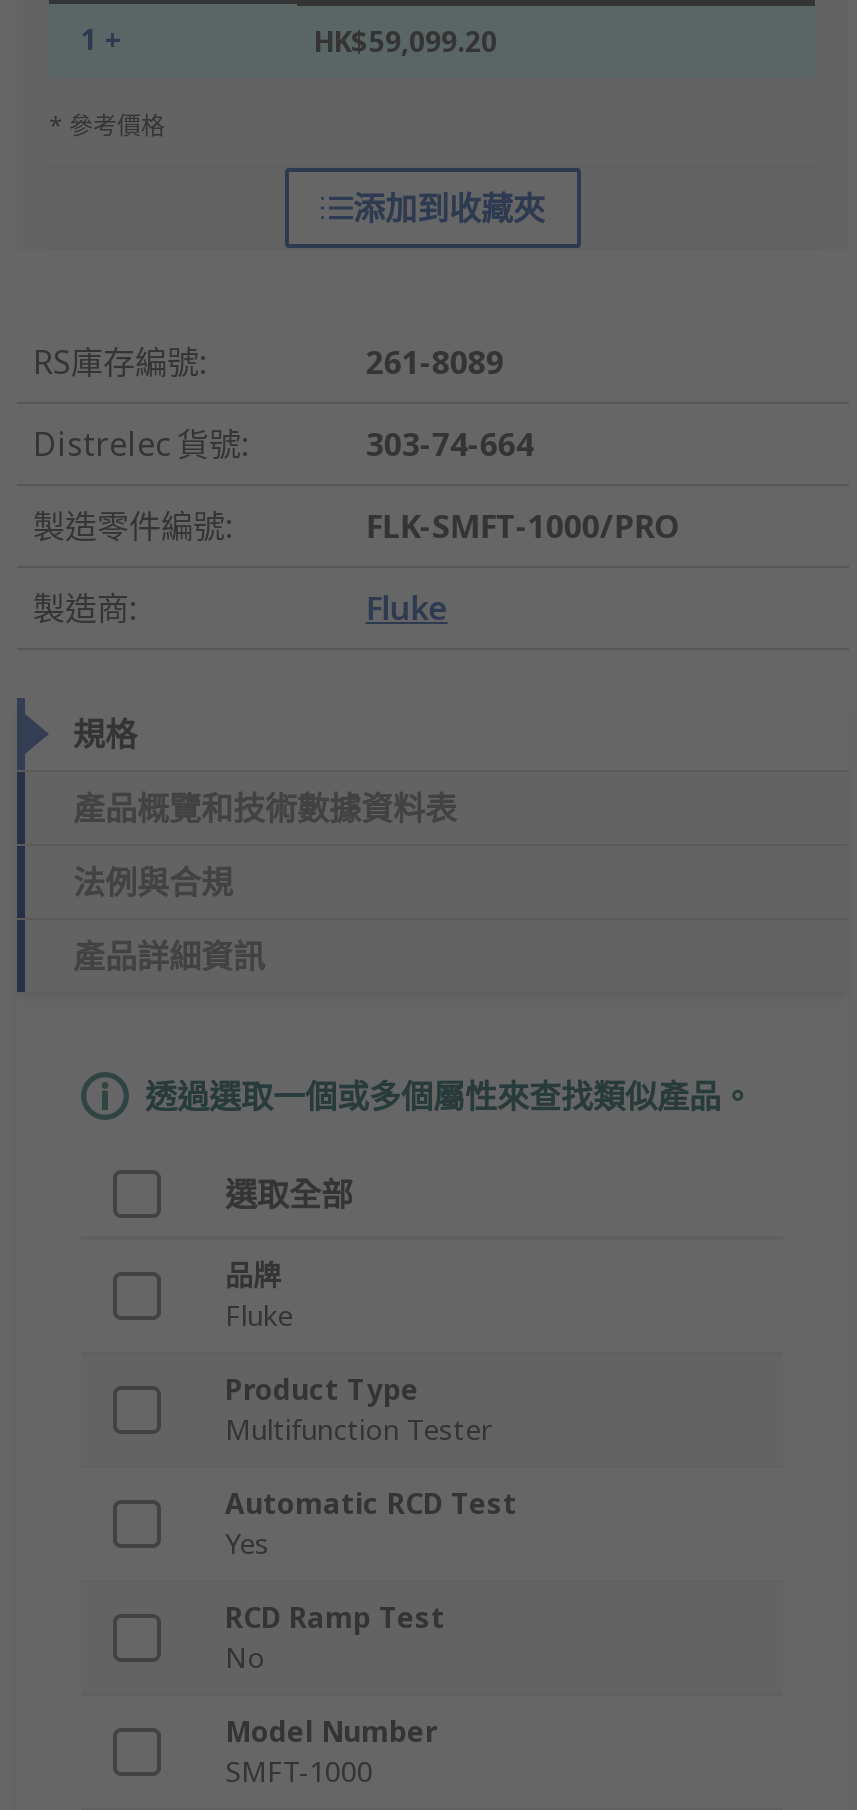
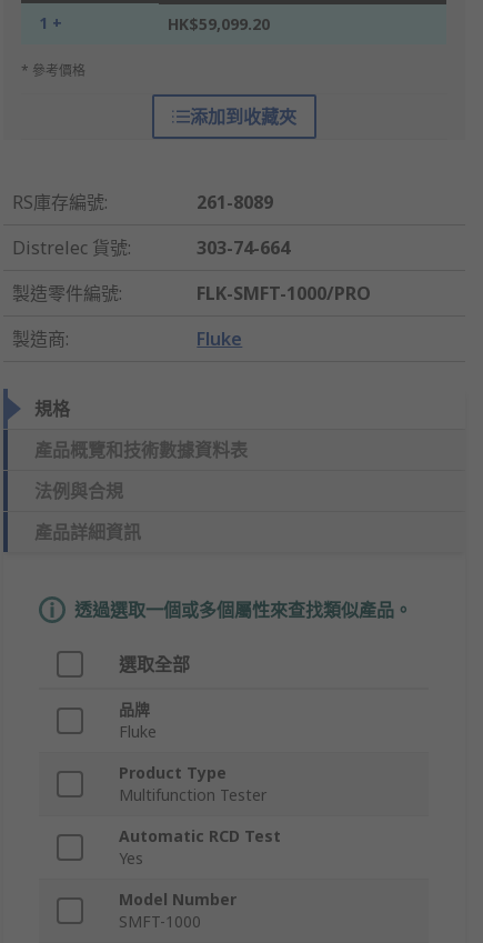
- RCD Ramp Test
- No
